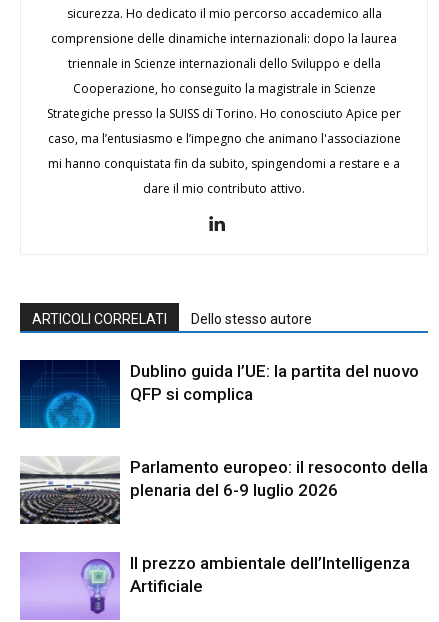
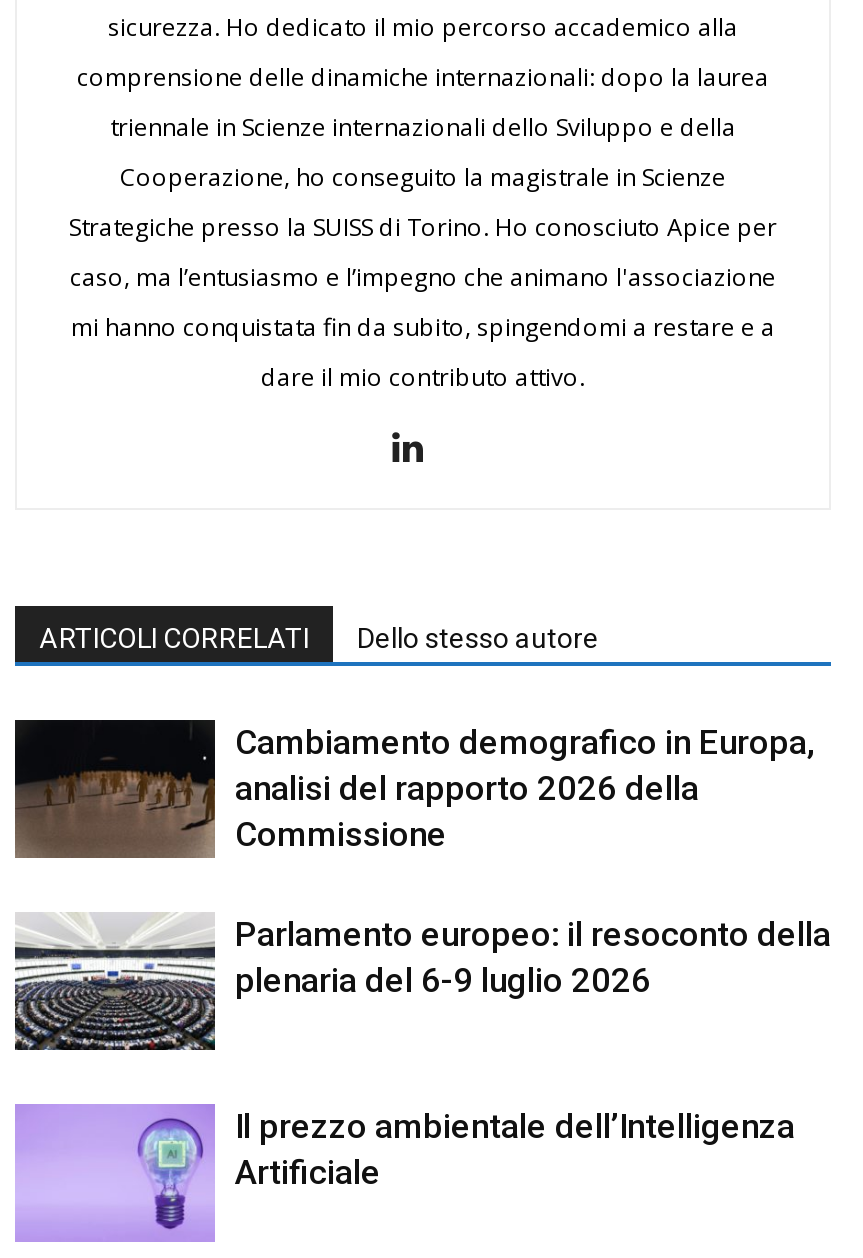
- [image]
- Dublino guida l’UE: la partita del nuovo
- QFP si complica
+ [image]
+ Cambiamento demografico in Europa,
+ analisi del rapporto 2026 della
+ Commissione
